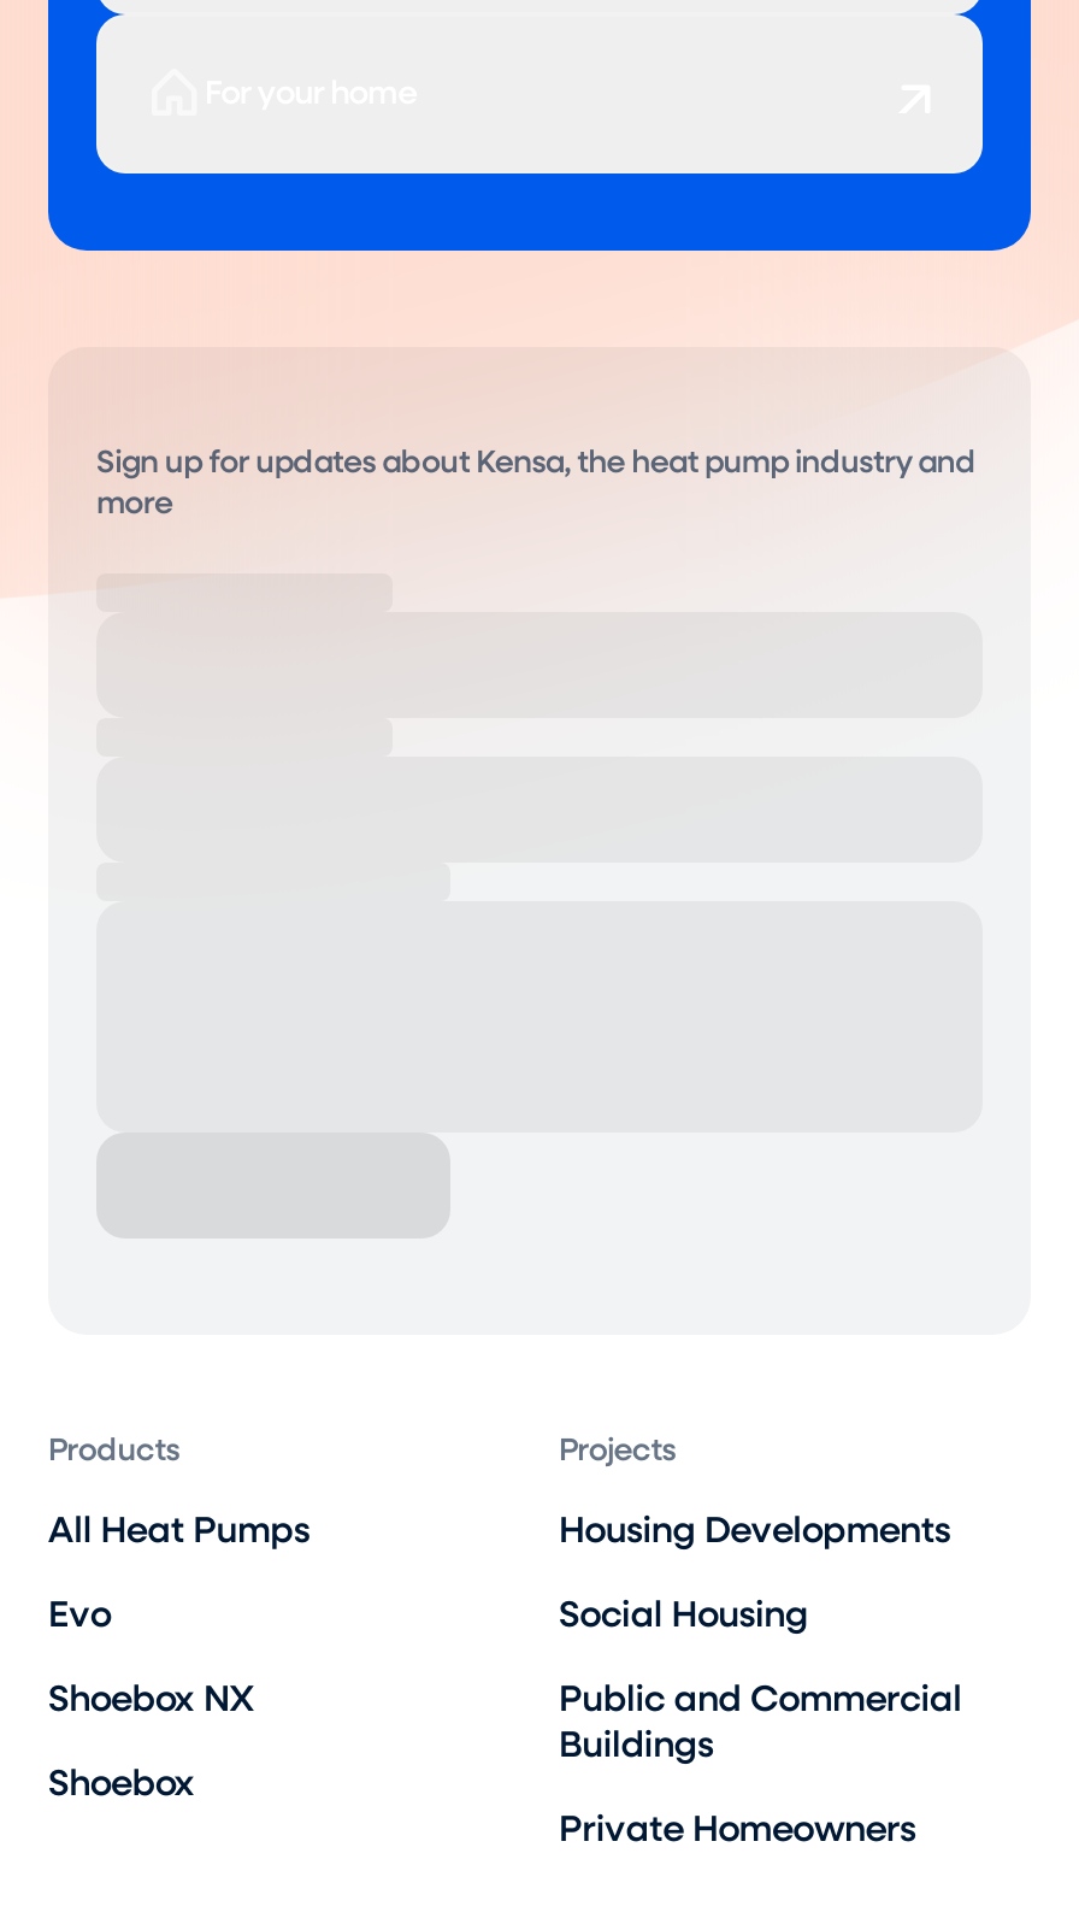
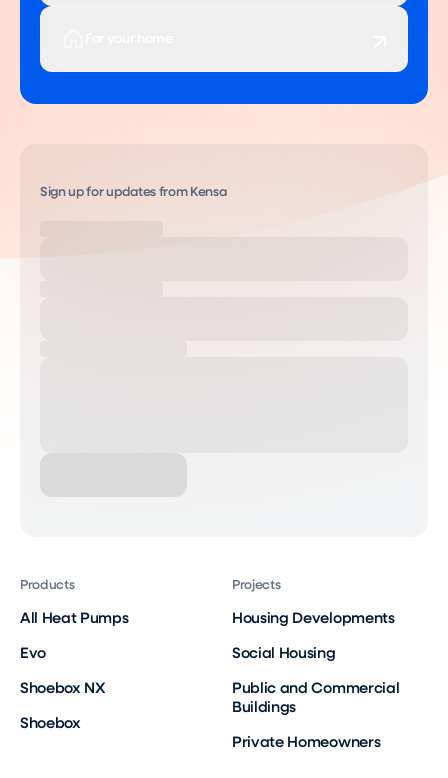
- Sign up for updates about Kensa, the heat pump industry and
- more
+ Sign up for updates from Kensa
